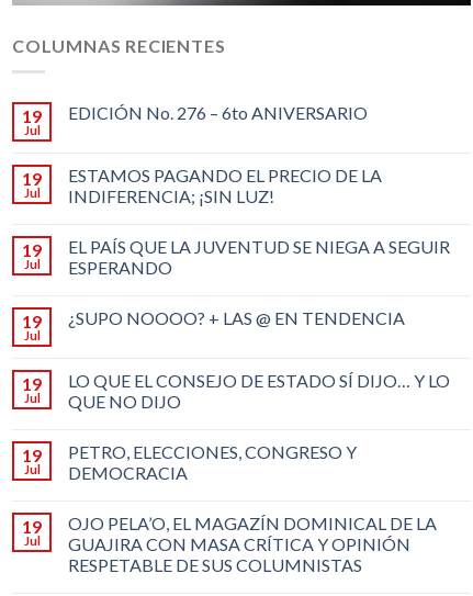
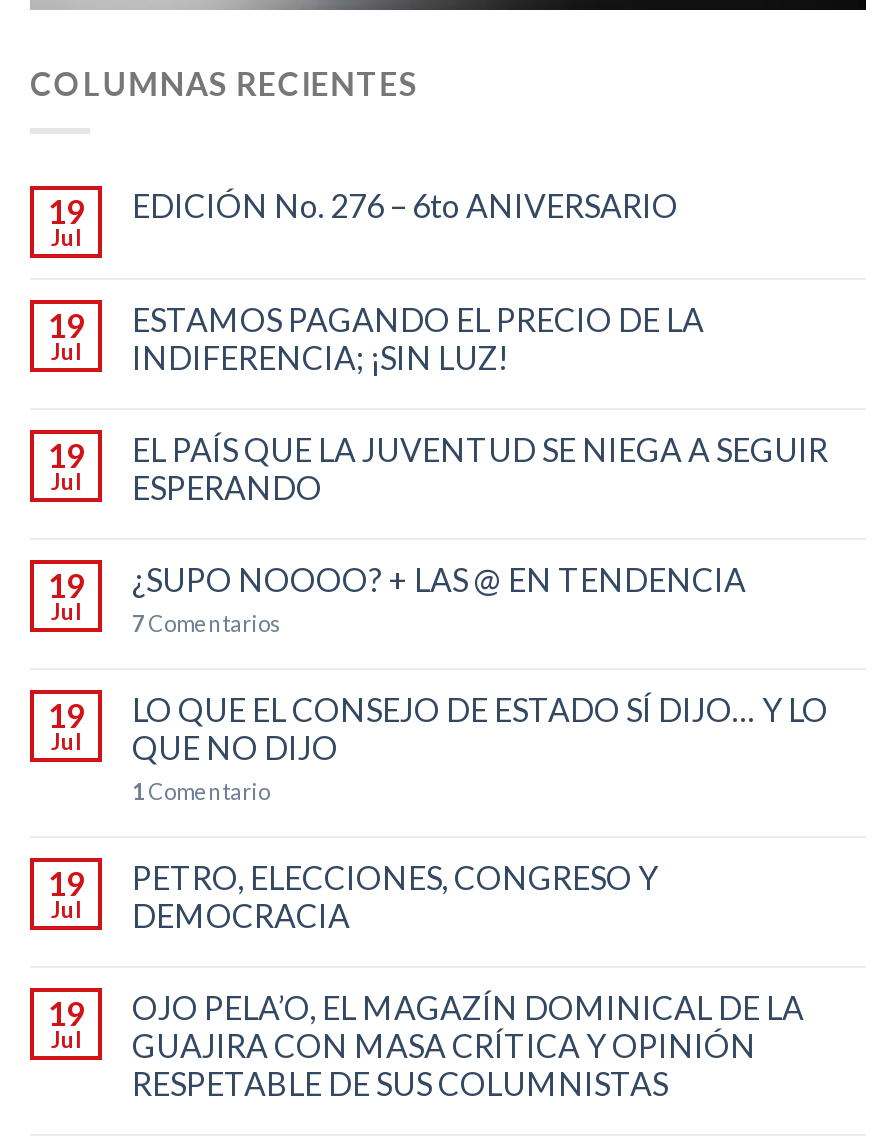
+ 7 Comentarios

+ 1 Comentario
